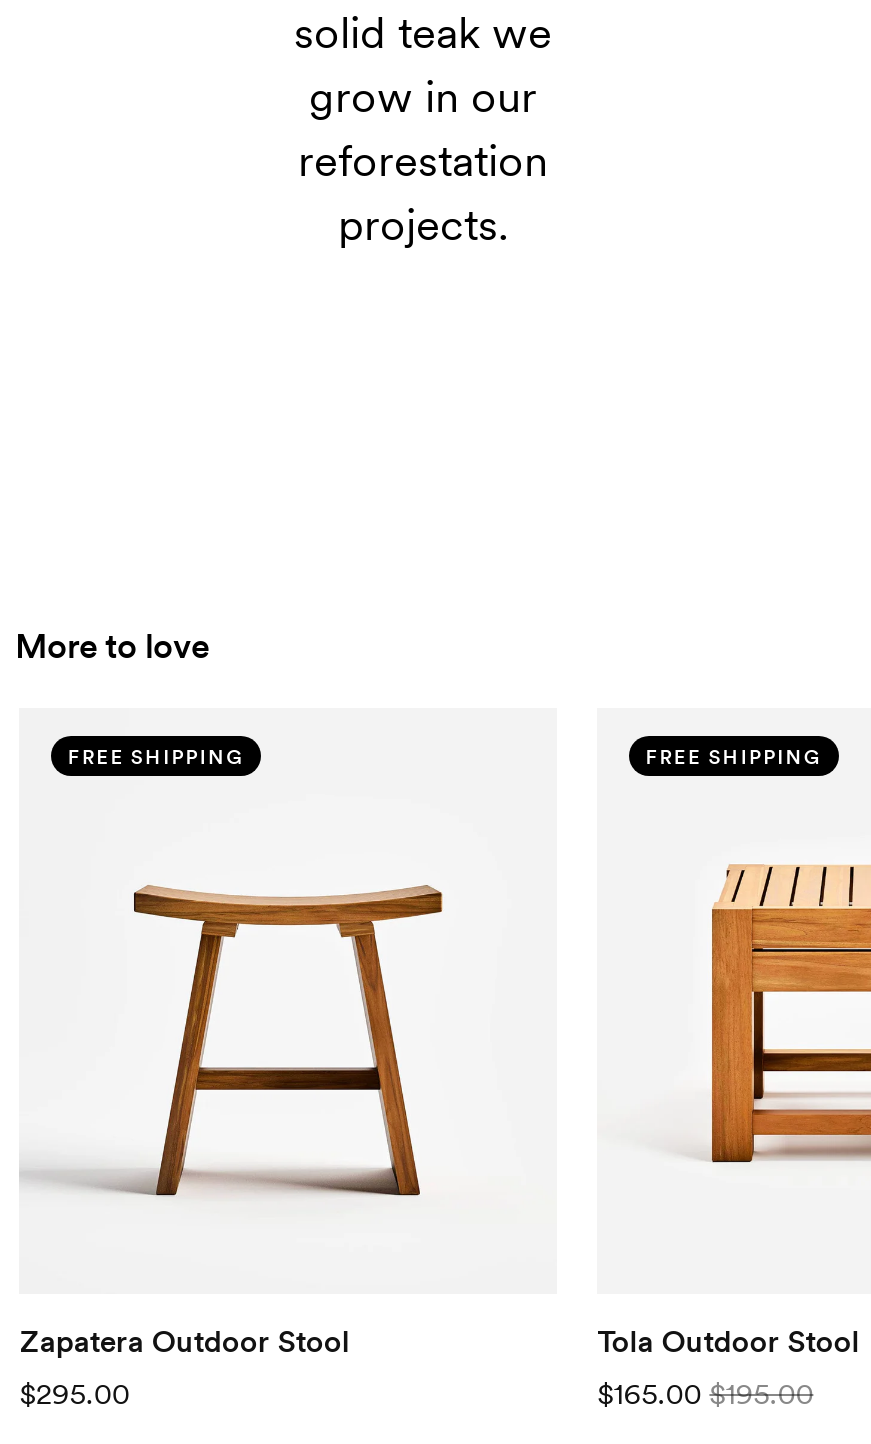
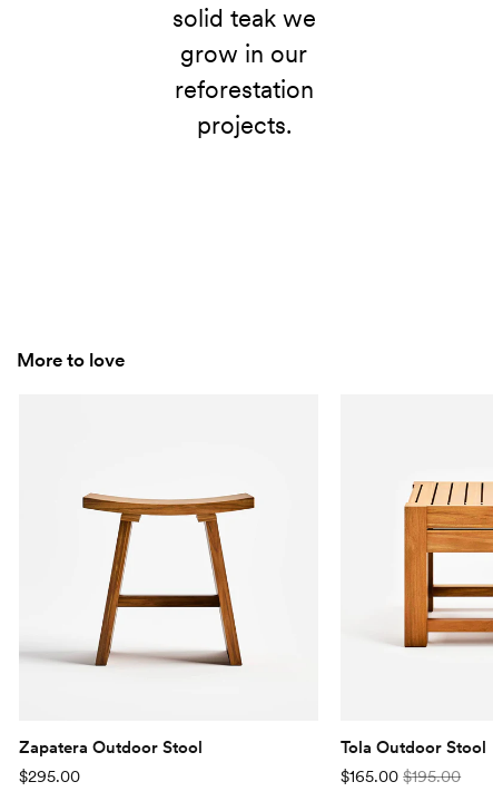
- FREE SHIPPING

- FREE SHIPPING
